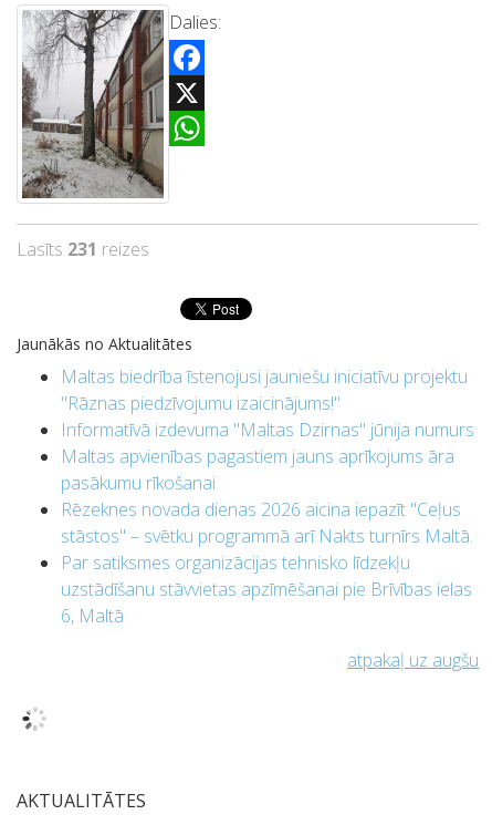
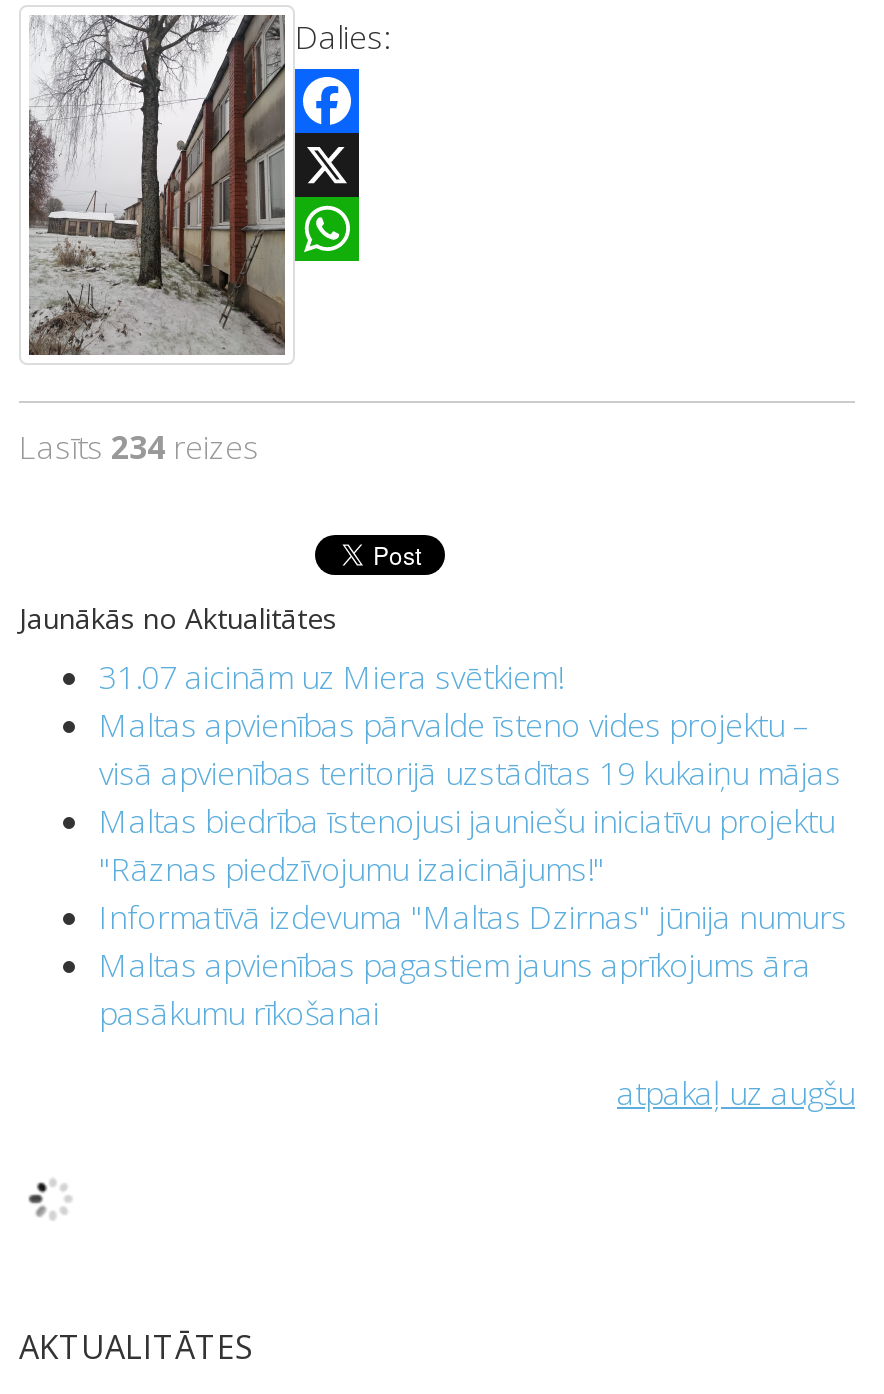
- Lasīts 231 reizes
+ Lasīts 234 reizes

+ 31.07 aicinām uz Miera svētkiem!
+ Maltas apvienības pārvalde īsteno vides projektu –
+ visā apvienības teritorijā uzstādītas 19 kukaiņu mājas

moved down: Maltas biedrība īstenojusi jauniešu iniciatīvu projektu | "Rāznas piedzīvojumu izaicinājums!" | Informatīvā izdevuma "Maltas Dzirnas" jūnija numurs | Maltas apvienības pagastiem jauns aprīkojums āra | pasākumu rīkošanai

- Rēzeknes novada dienas 2026 aicina iepazīt "Ceļus
- stāstos" – svētku programmā arī Nakts turnīrs Maltā.
- Par satiksmes organizācijas tehnisko līdzekļu
- uzstādīšanu stāvvietas apzīmēšanai pie Brīvības ielas
- 6, Maltā
